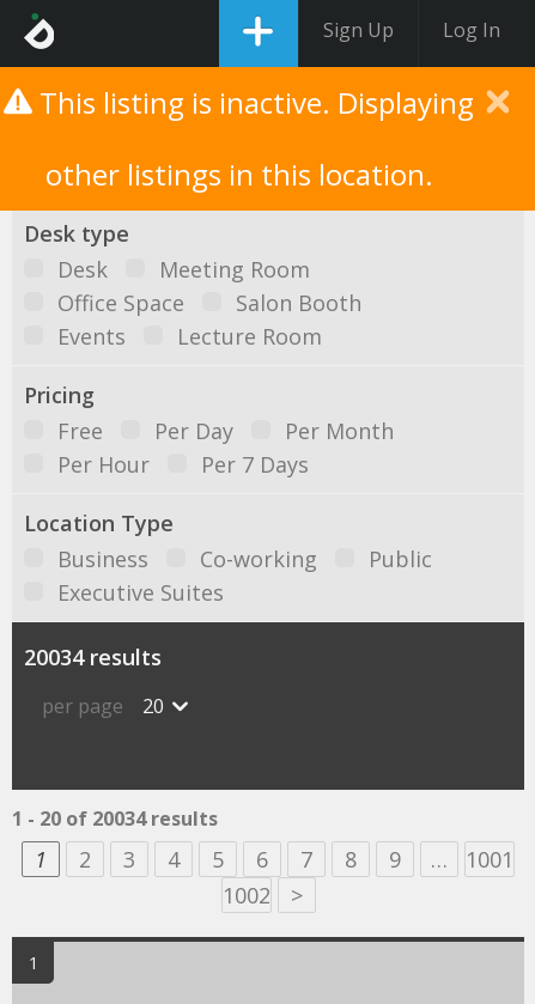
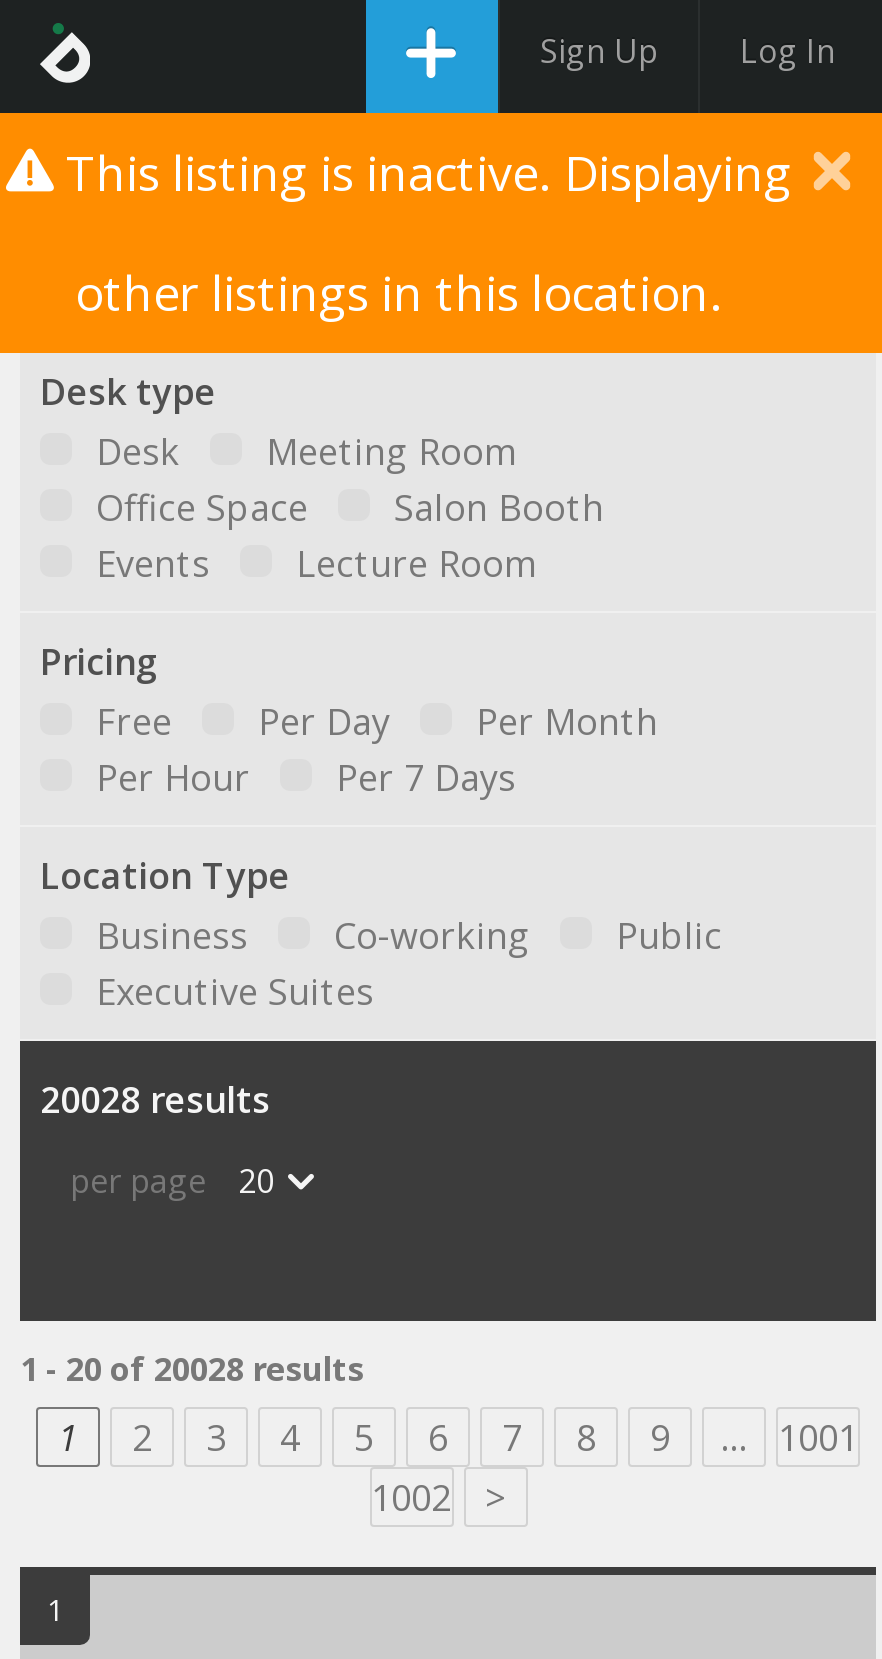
- 20034 results
+ 20028 results

- 1 - 20 of 20034 results
+ 1 - 20 of 20028 results
